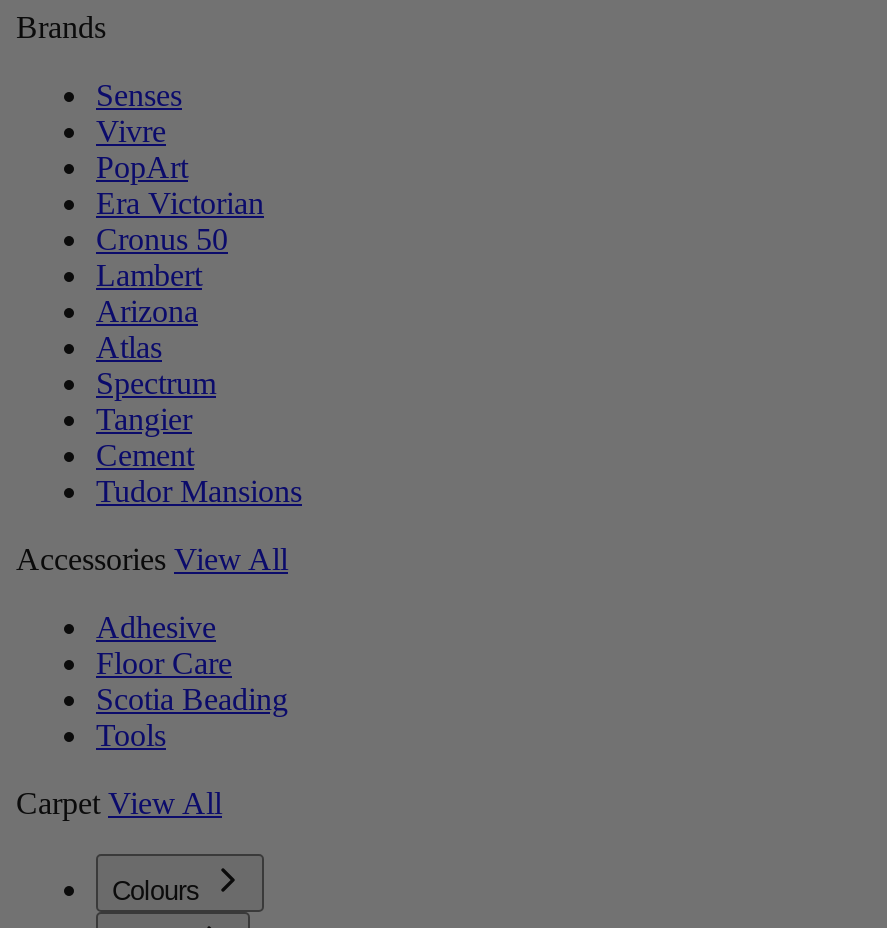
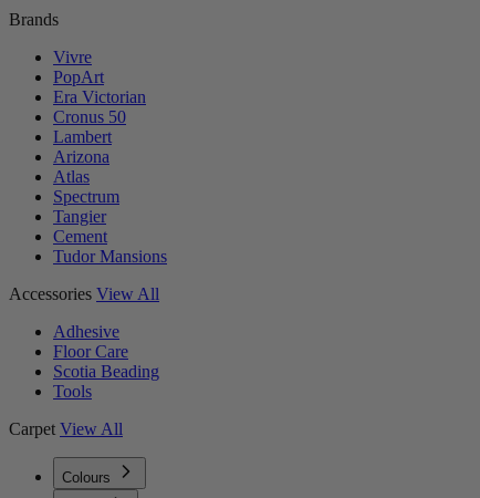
- Senses
